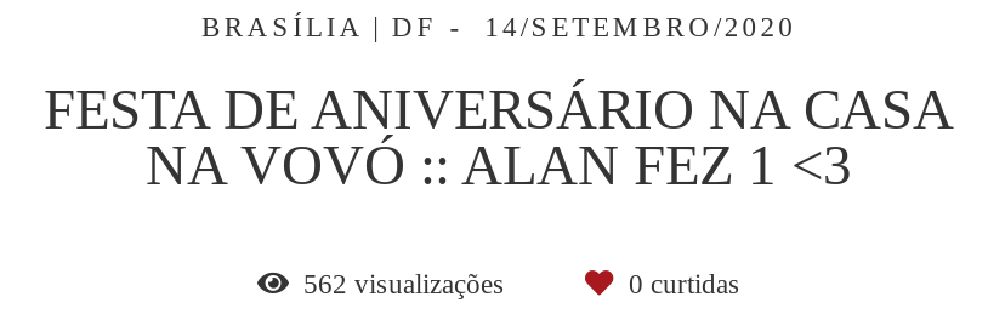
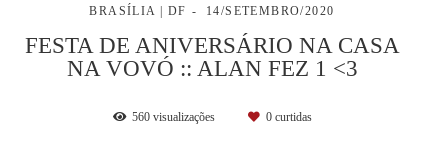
- 562 visualizações
+ 560 visualizações
